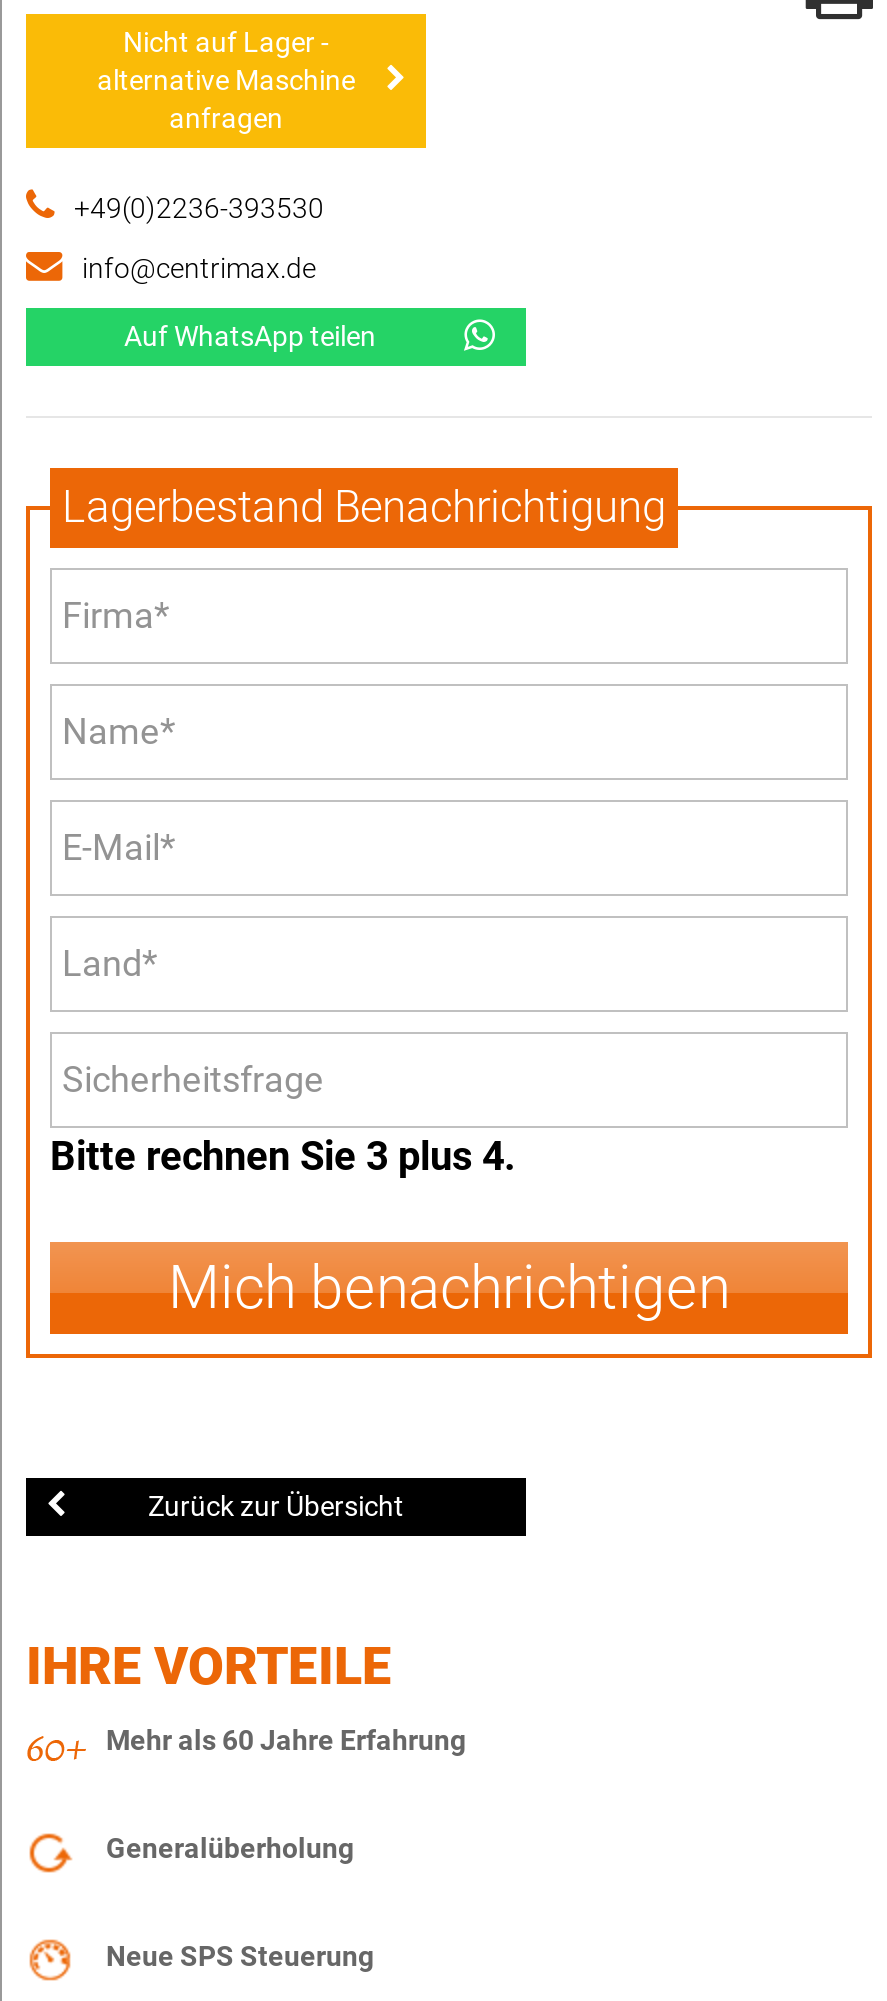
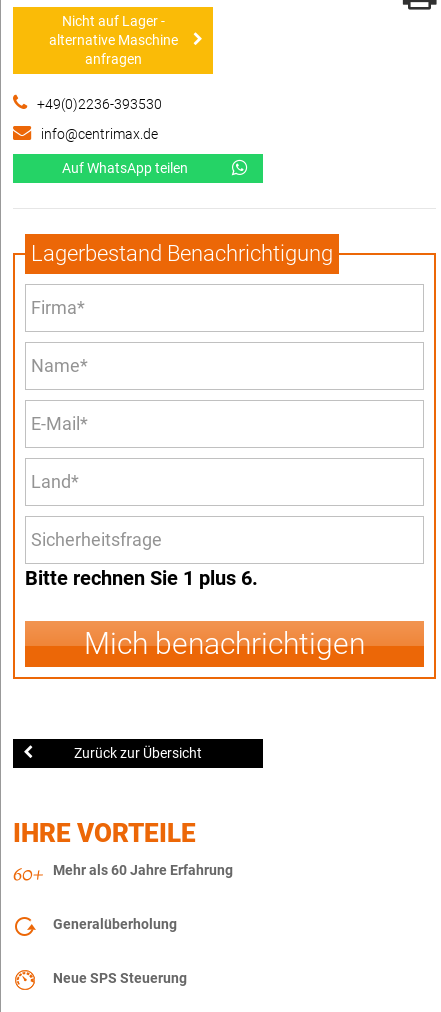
- Bitte rechnen Sie 3 plus 4.
+ Bitte rechnen Sie 1 plus 6.
